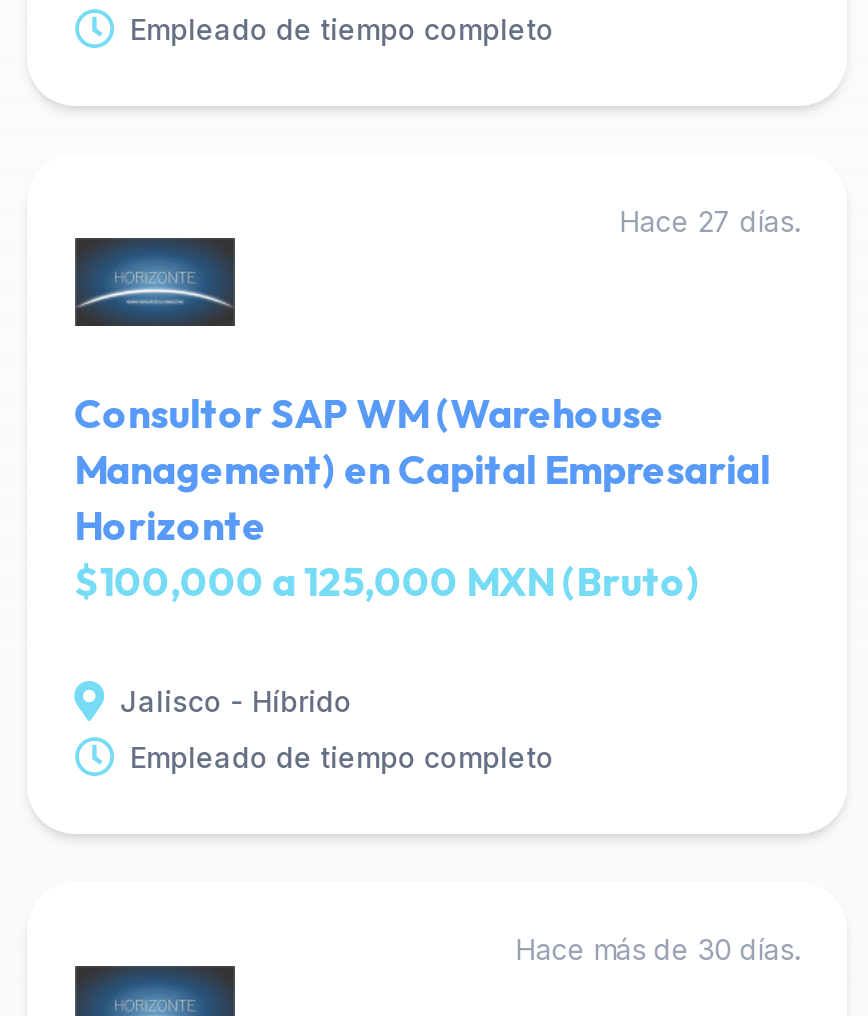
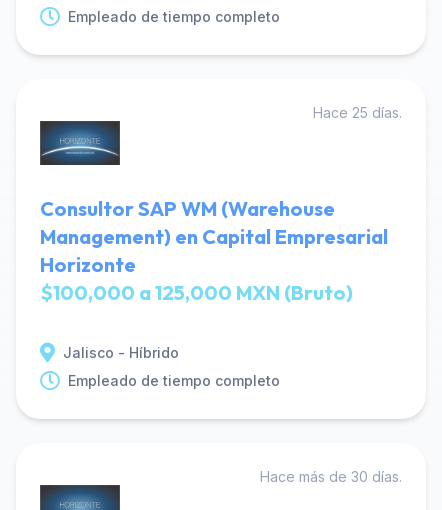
- Hace 27 días.
+ Hace 25 días.
